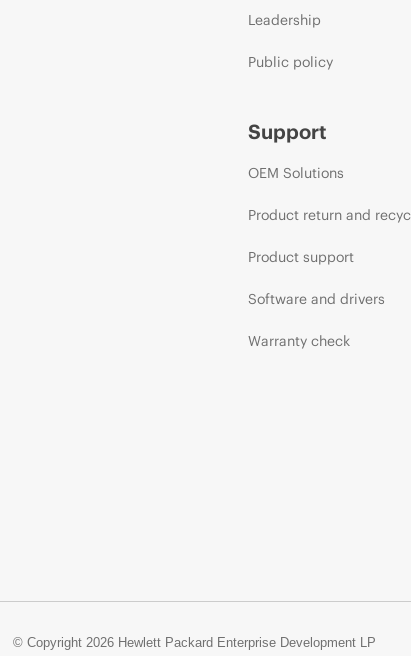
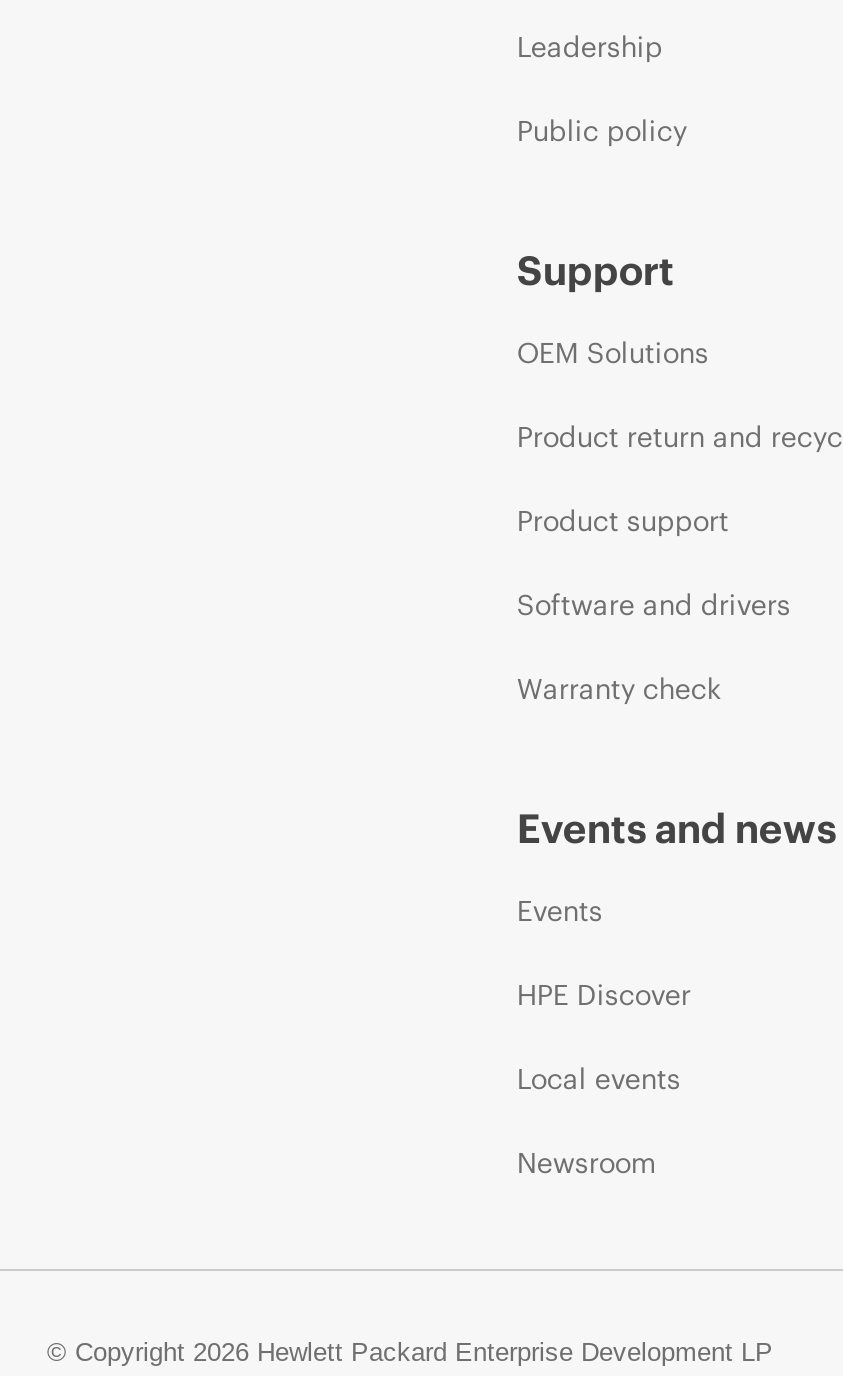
+ Events and news
+ Events
+ HPE Discover
+ Local events
+ Newsroom
